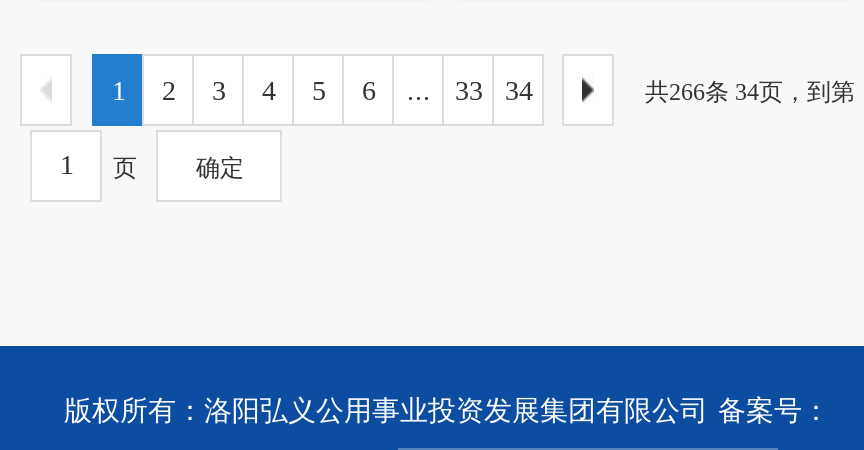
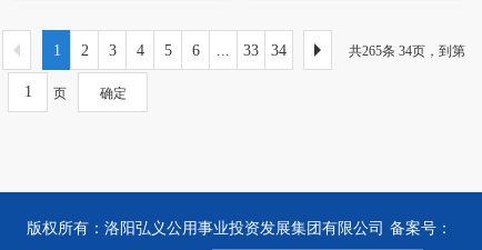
- 共266条 34页，到第
+ 共265条 34页，到第
